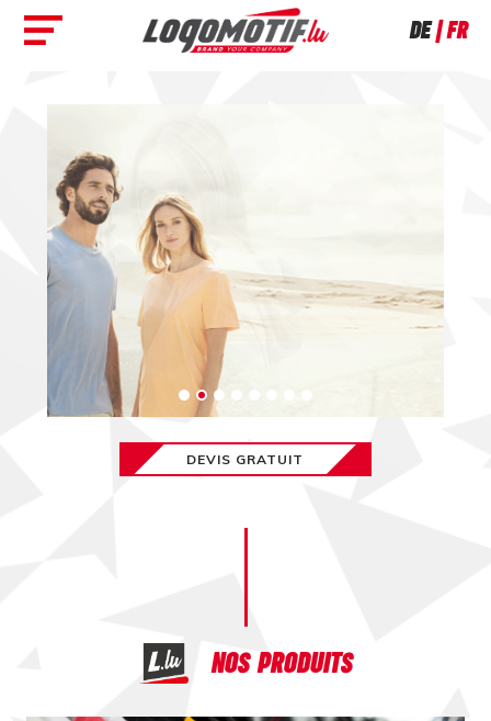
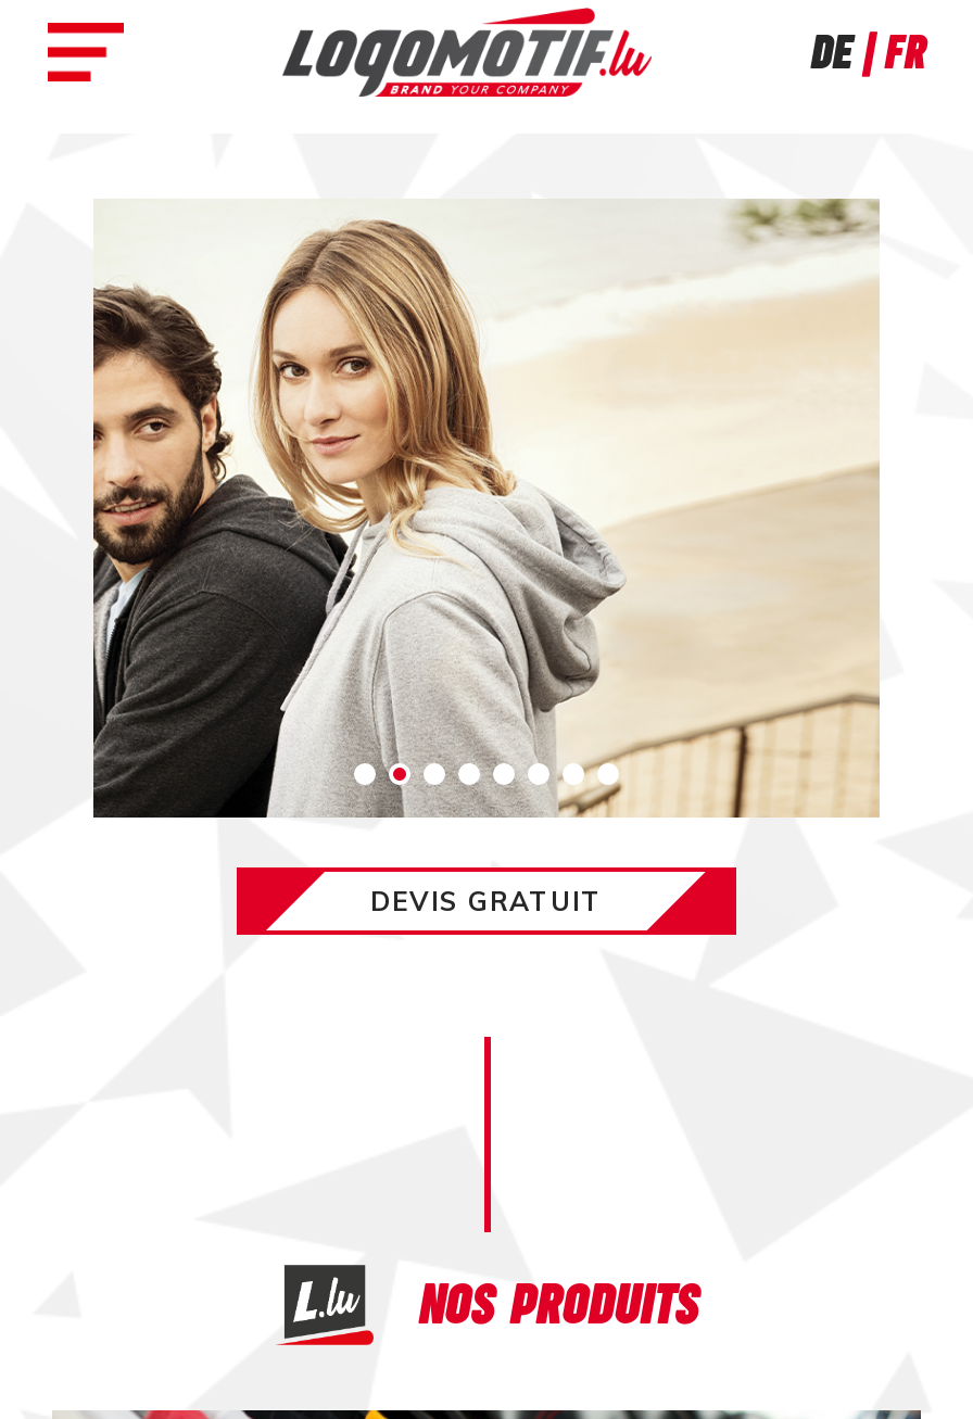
- [image]
+ [image]
